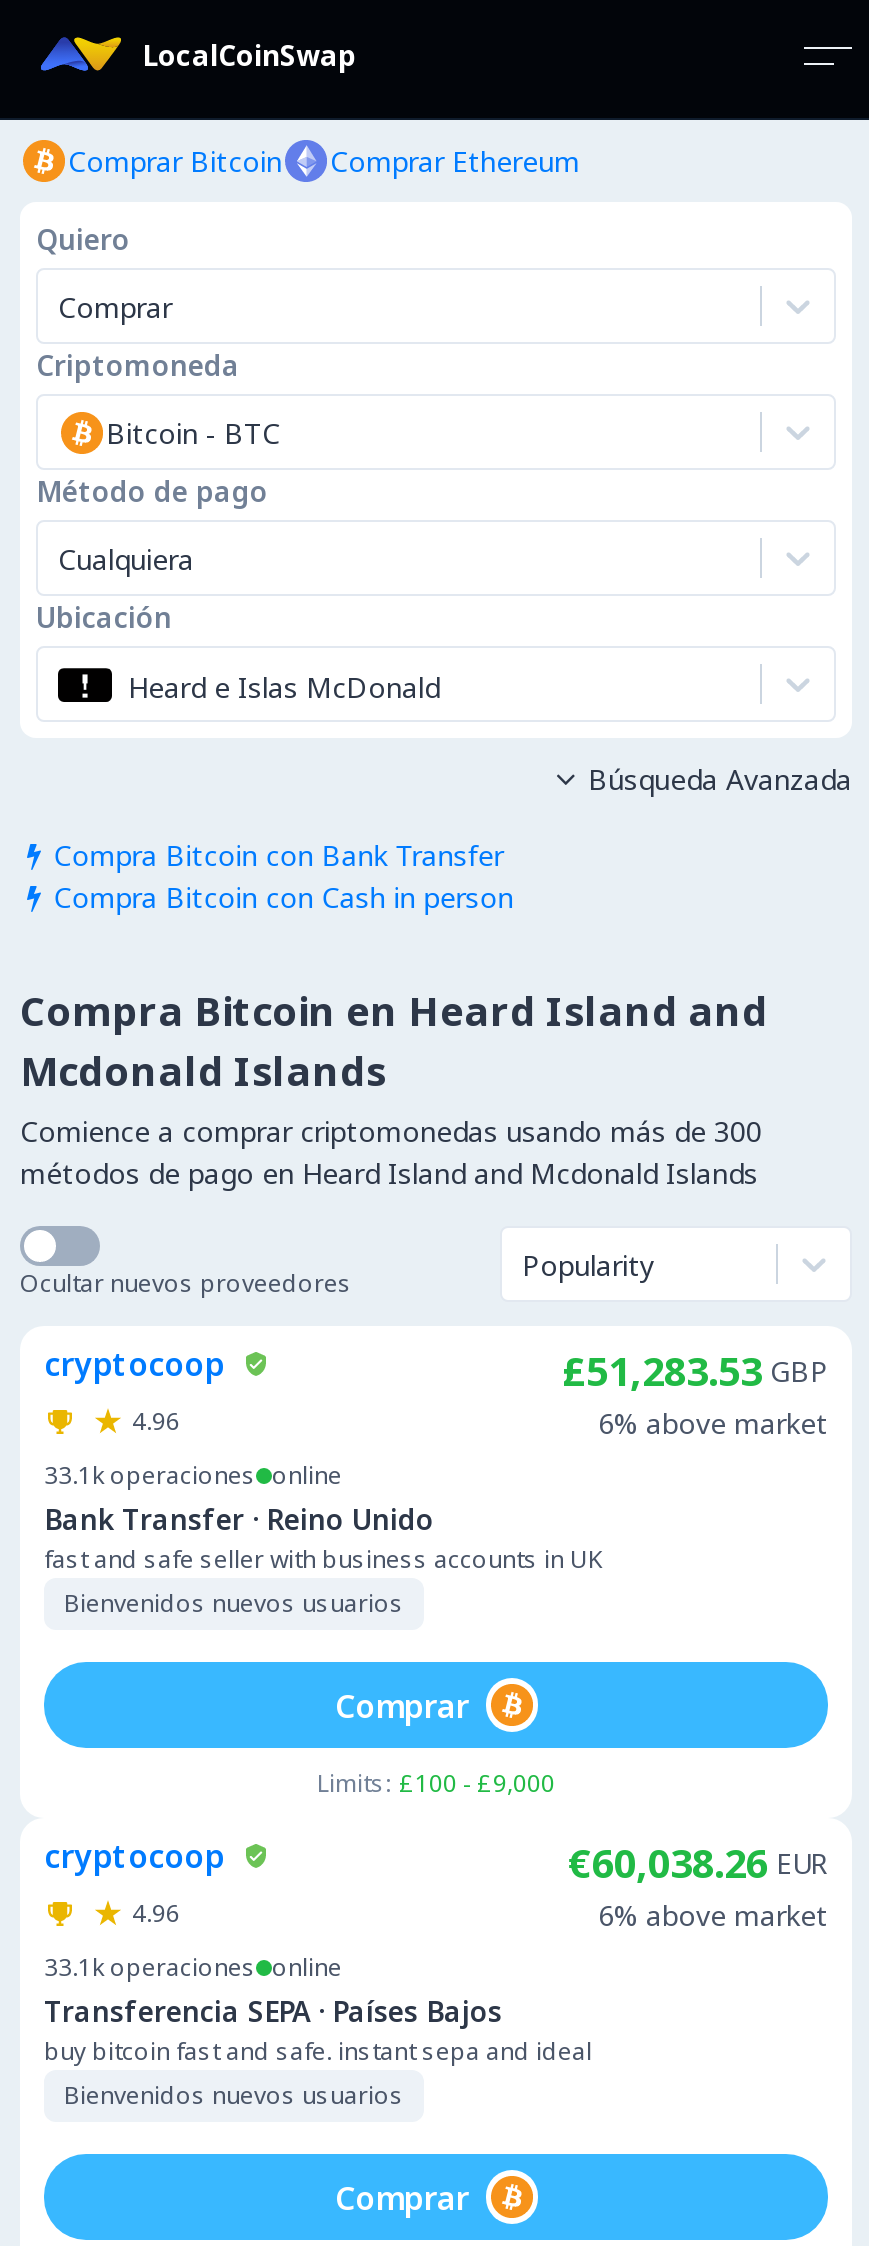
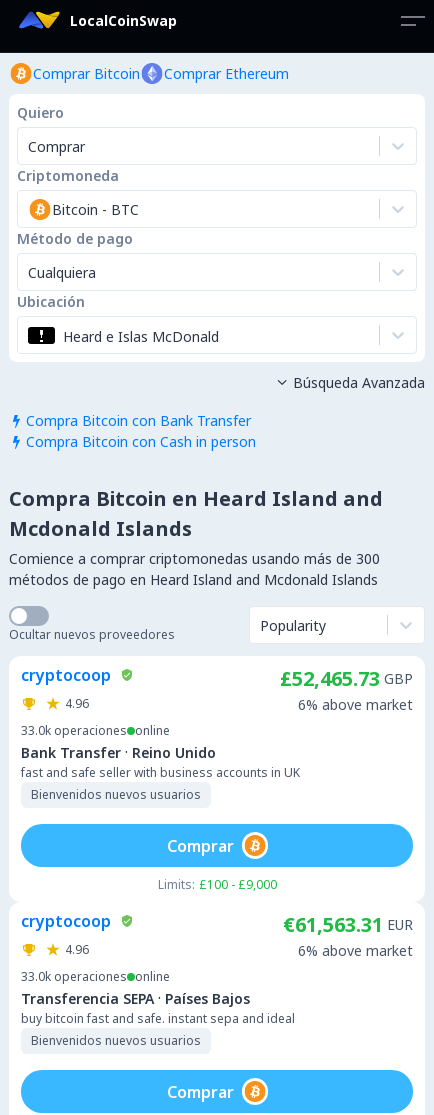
- £51,283.53 GBP
+ £52,465.73 GBP

- 33.1k operaciones online
+ 33.0k operaciones online

- €60,038.26 EUR
+ €61,563.31 EUR

- 33.1k operaciones online
+ 33.0k operaciones online
